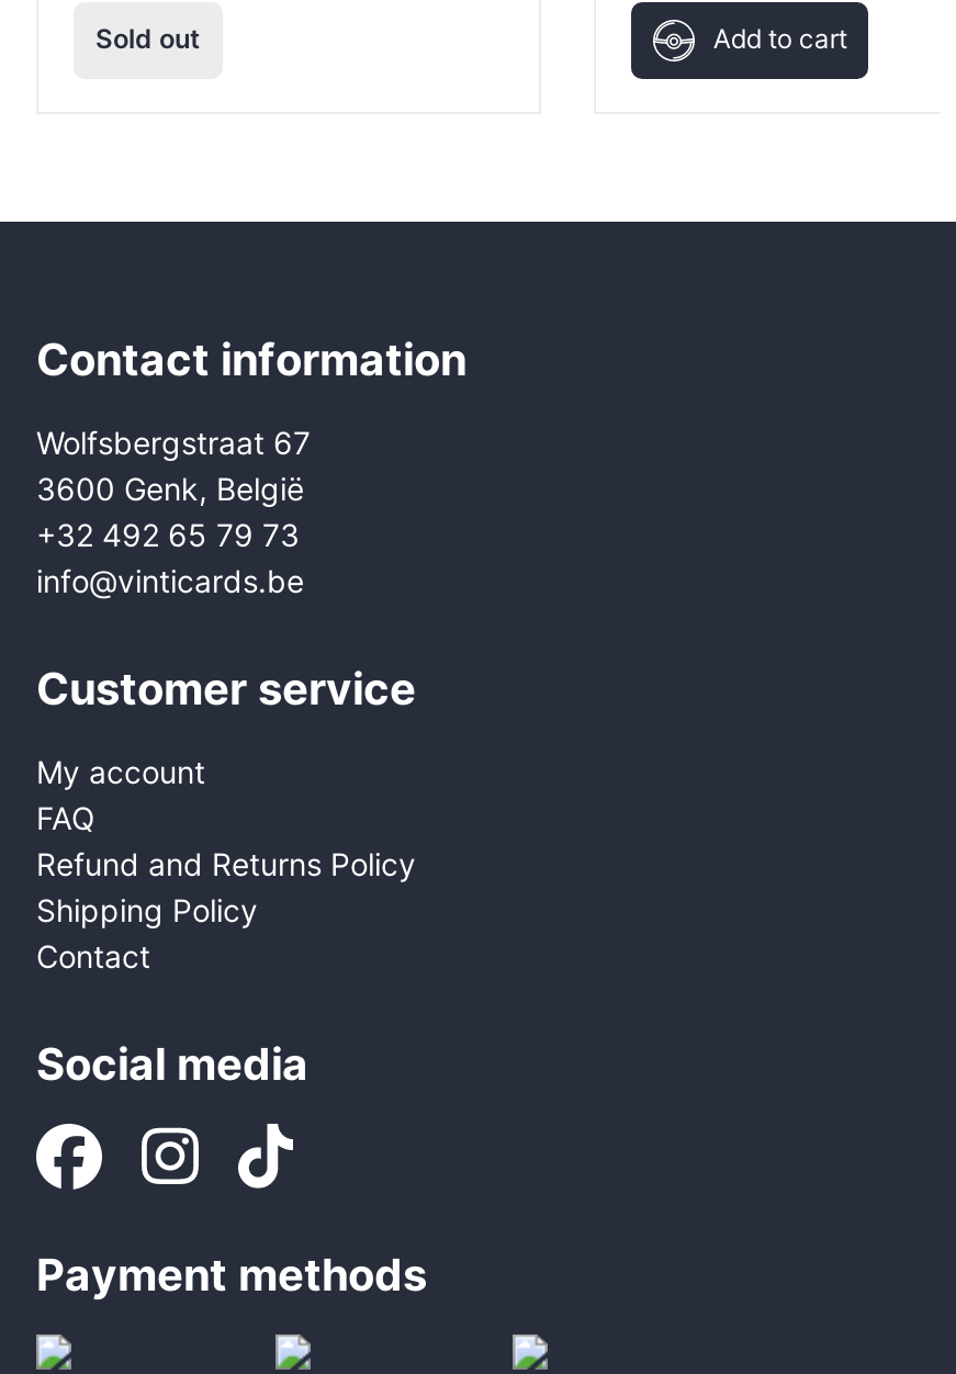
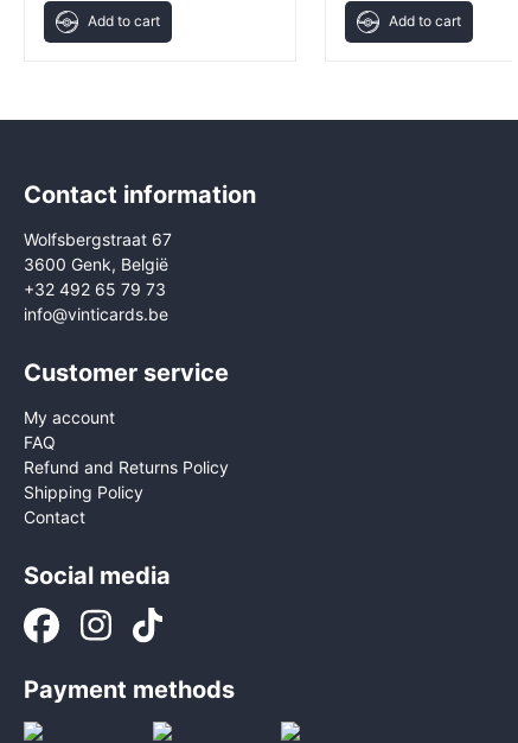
- Sold out
+ Add to cart
